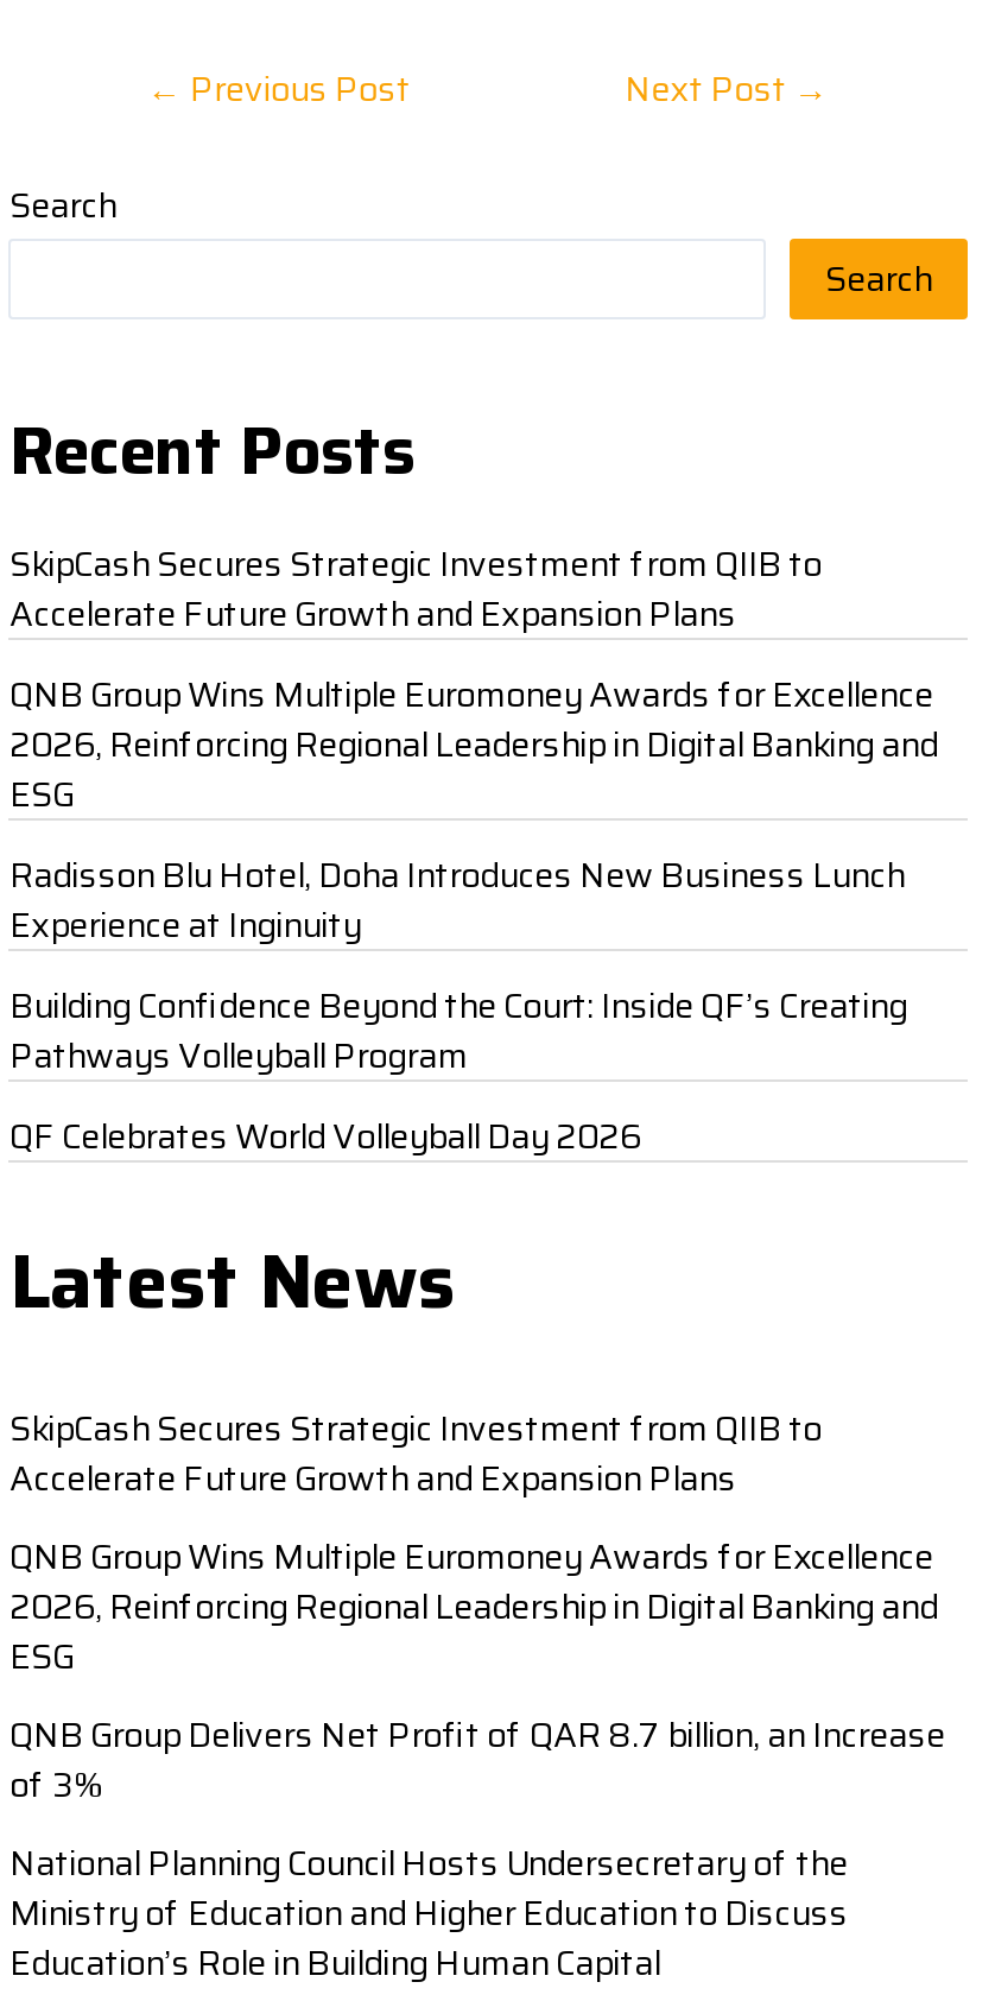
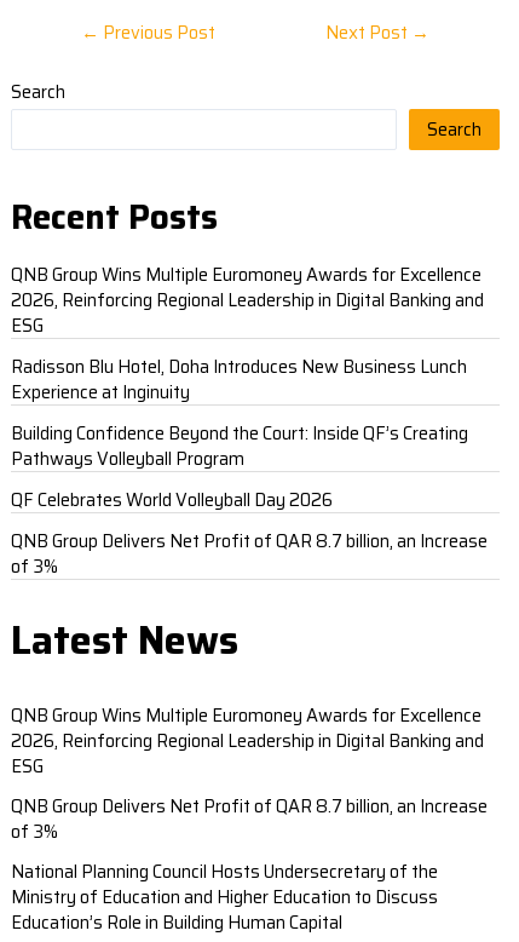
- SkipCash Secures Strategic Investment from QIIB to
- Accelerate Future Growth and Expansion Plans

+ QNB Group Delivers Net Profit of QAR 8.7 billion, an Increase
+ of 3%

- SkipCash Secures Strategic Investment from QIIB to
- Accelerate Future Growth and Expansion Plans
